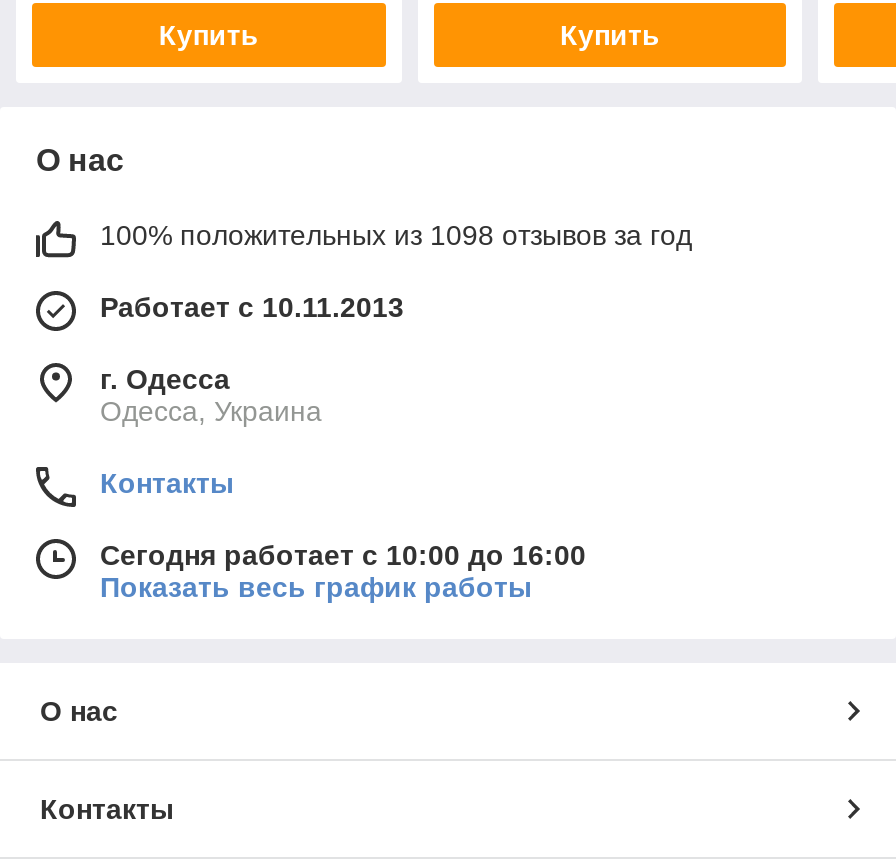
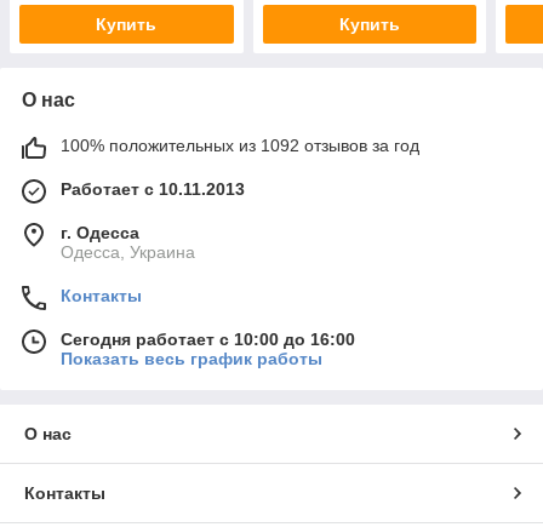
- 100% положительных из 1098 отзывов за год
+ 100% положительных из 1092 отзывов за год
